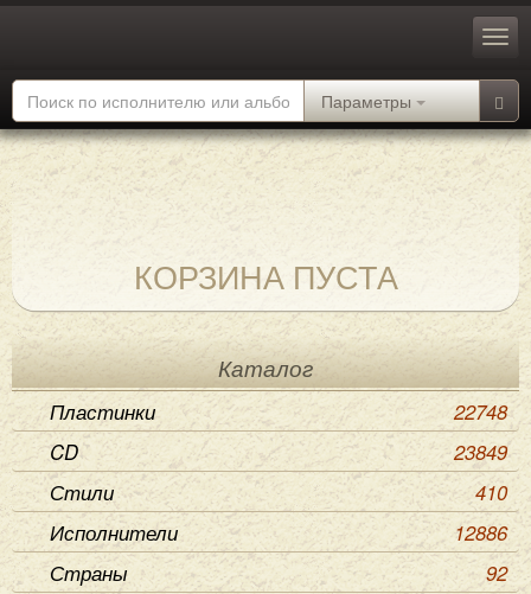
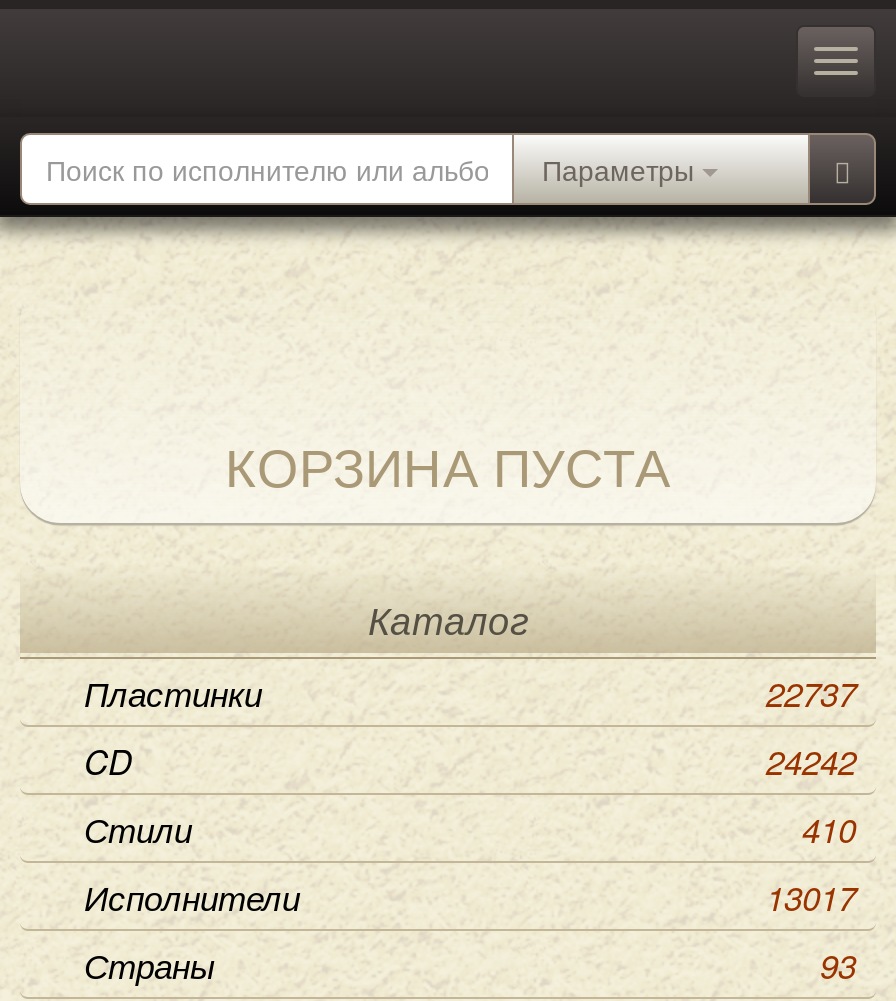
- 22748
+ 22737

- 23849
+ 24242

- 12886
+ 13017

- 92
+ 93
